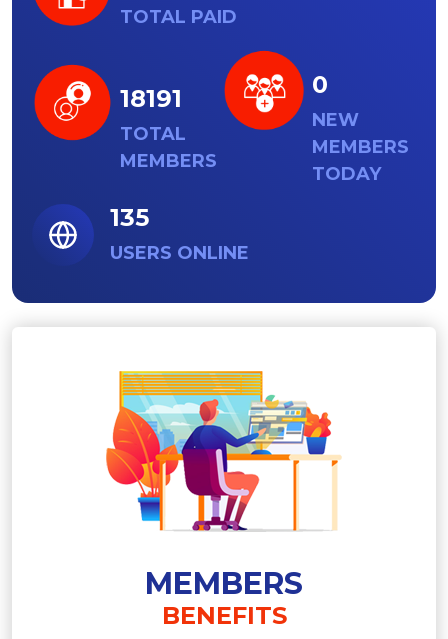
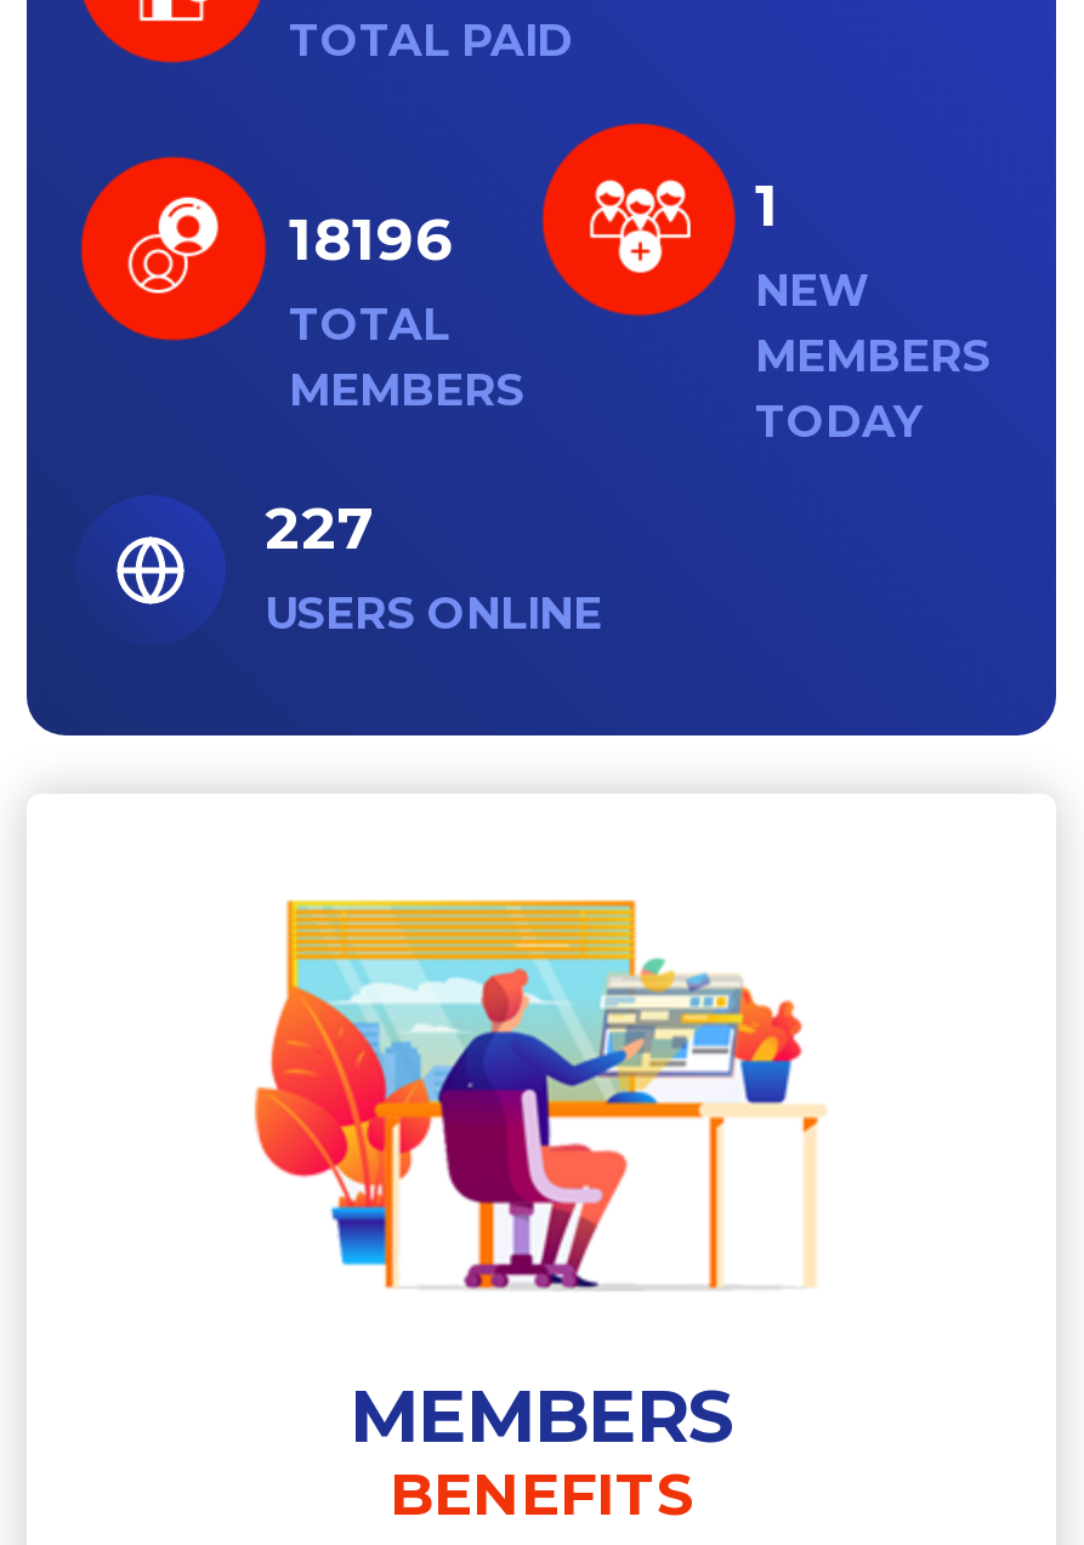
- 0
+ 1

- 18191
+ 18196

- 135
+ 227
